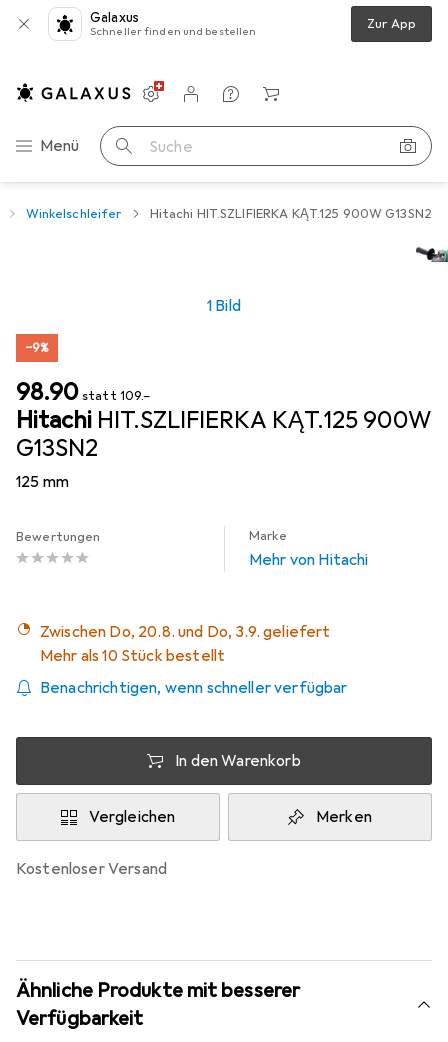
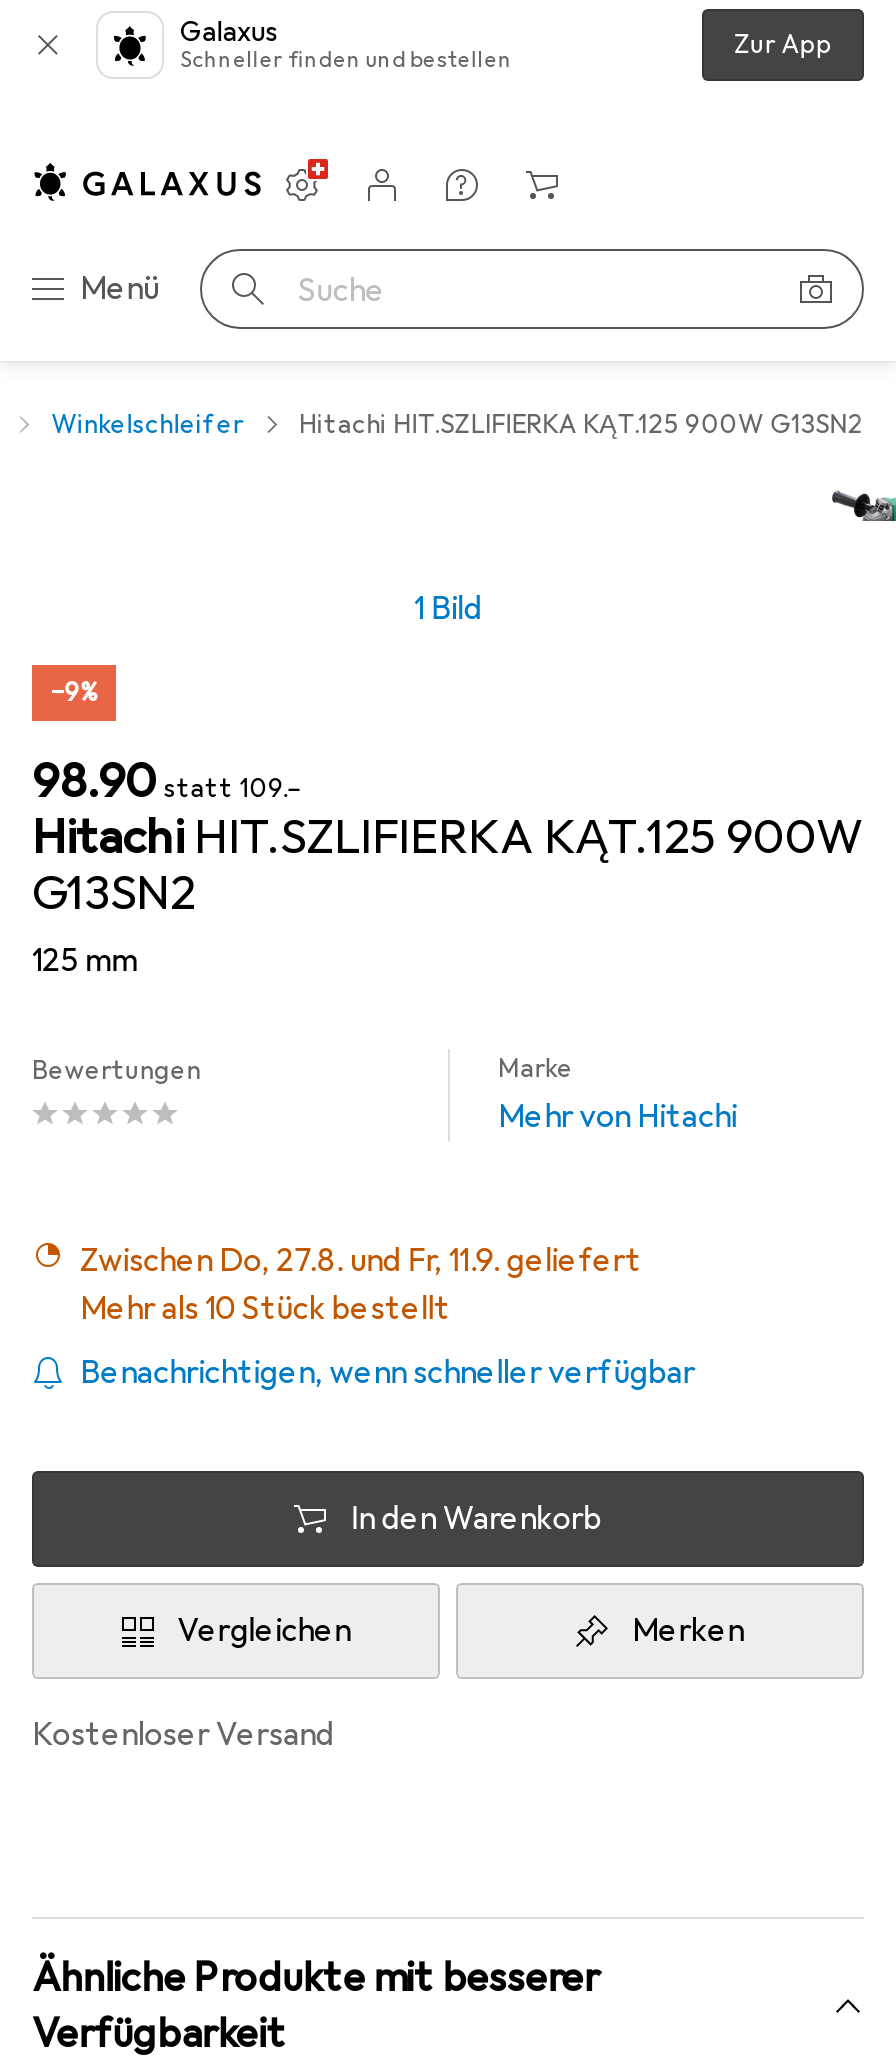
- Zwischen Do, 20.8. und Do, 3.9. geliefert
+ Zwischen Do, 27.8. und Fr, 11.9. geliefert
